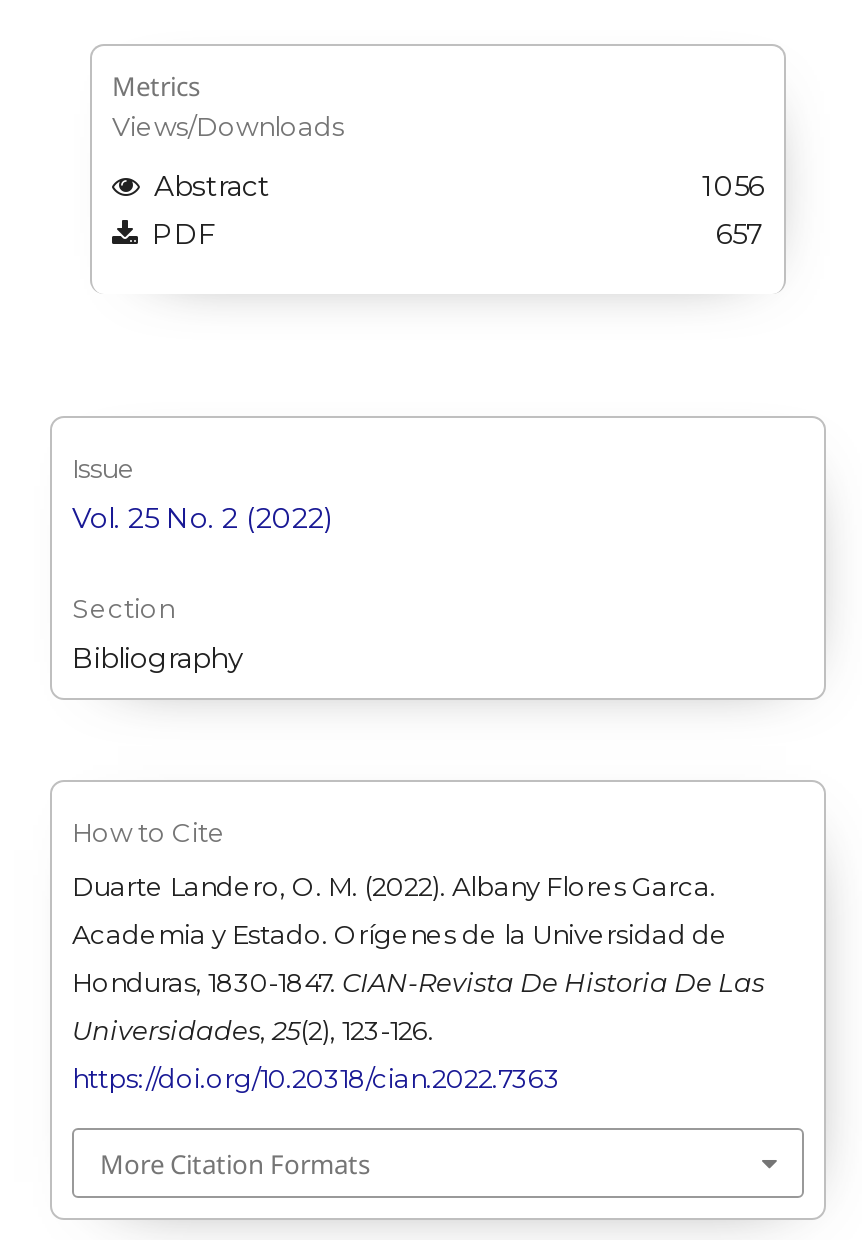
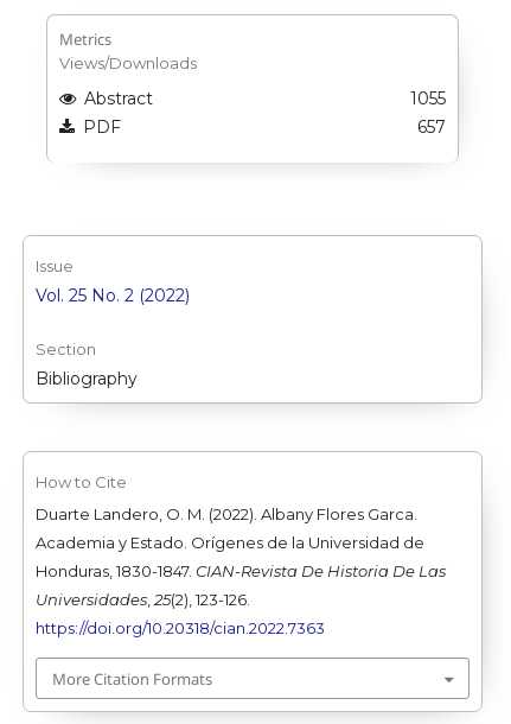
- 1056
+ 1055
